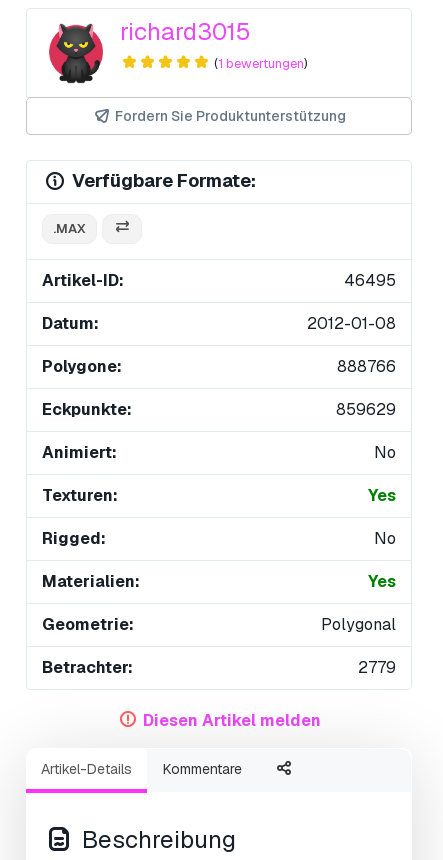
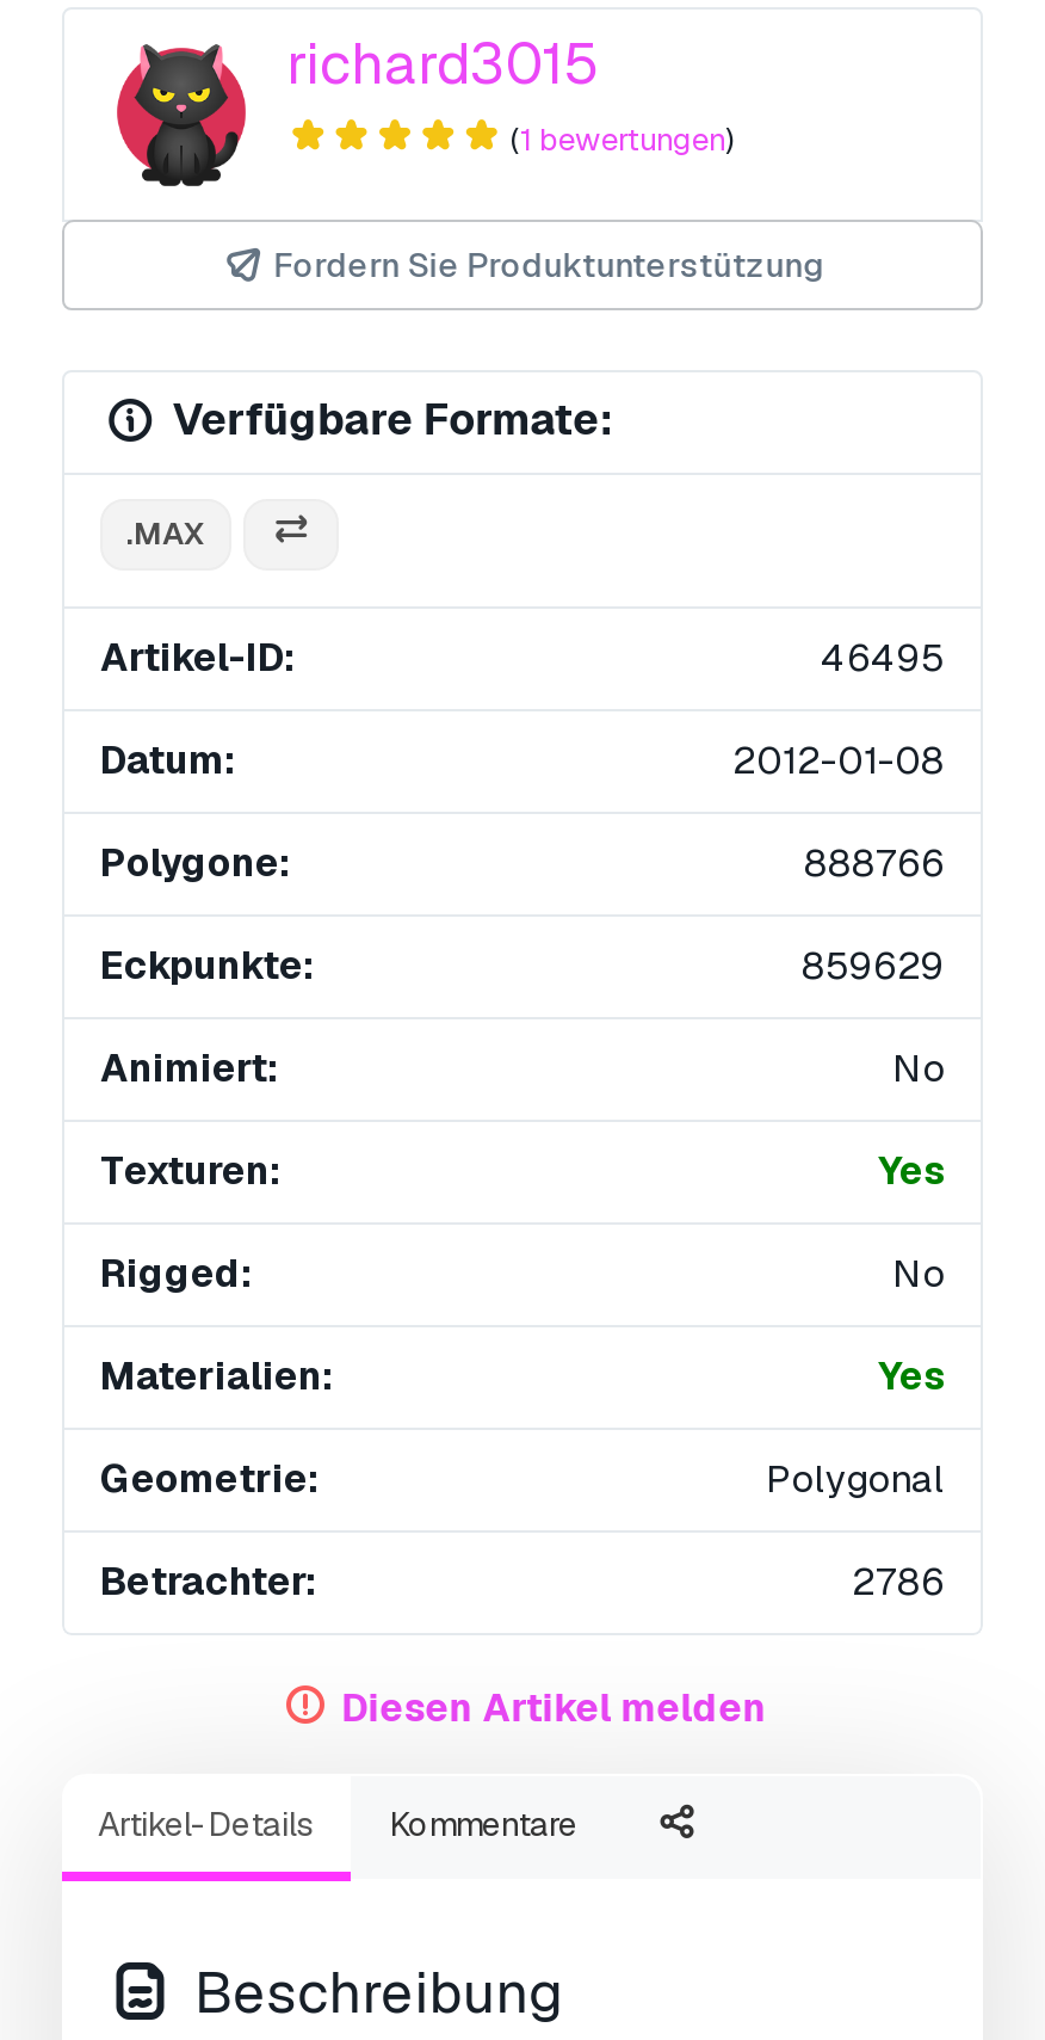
- 2779
+ 2786
